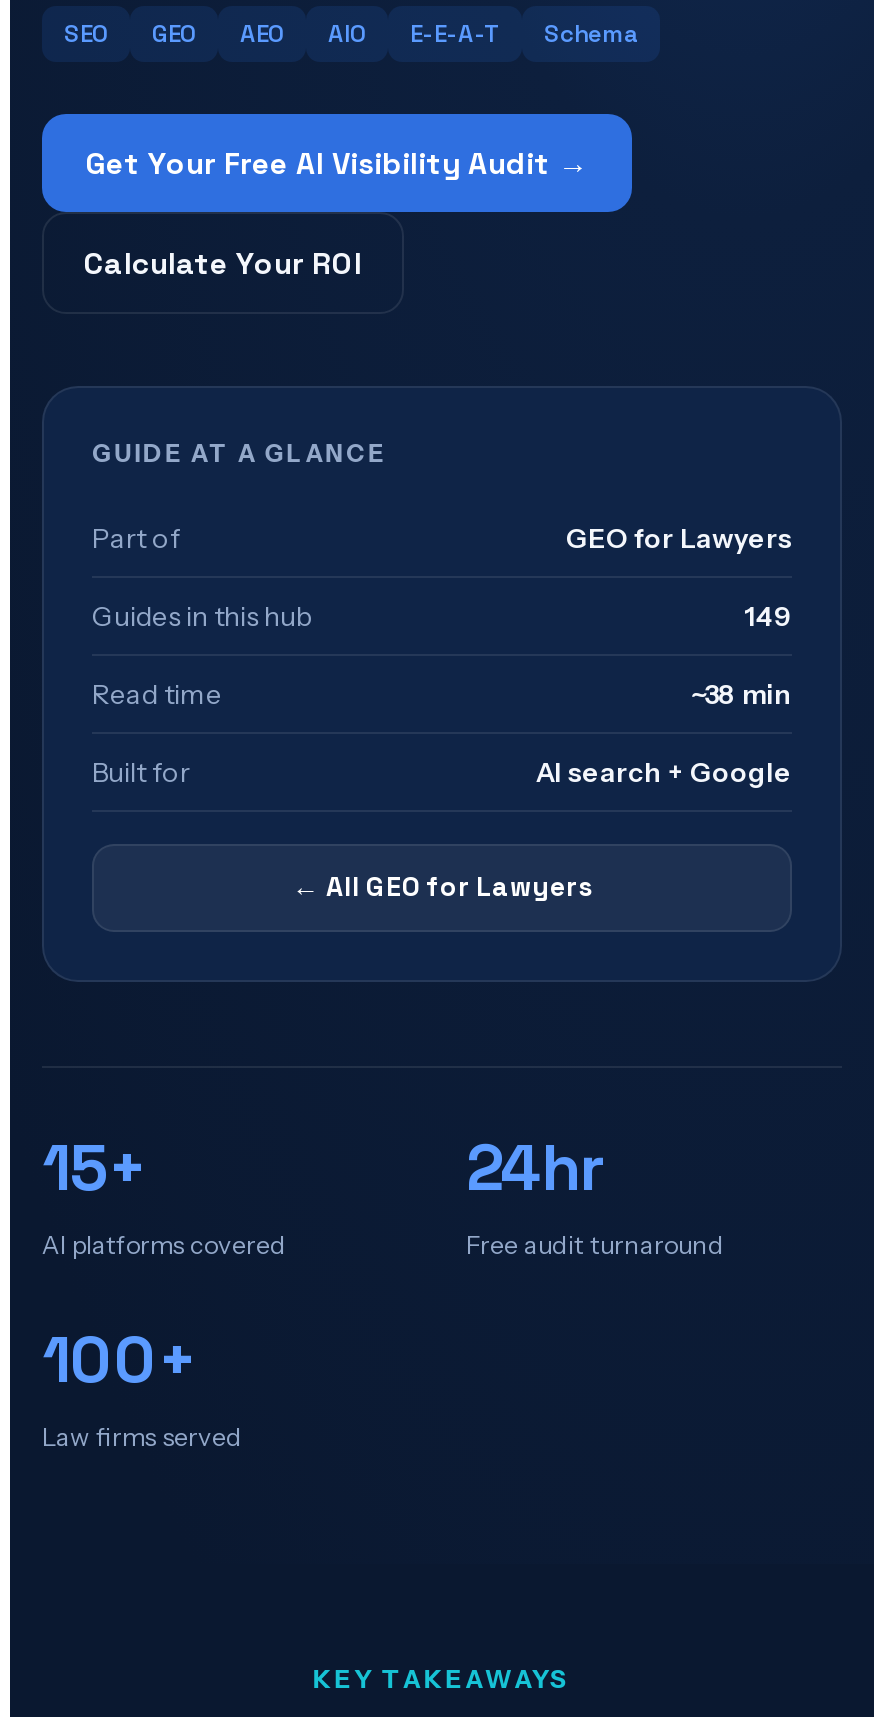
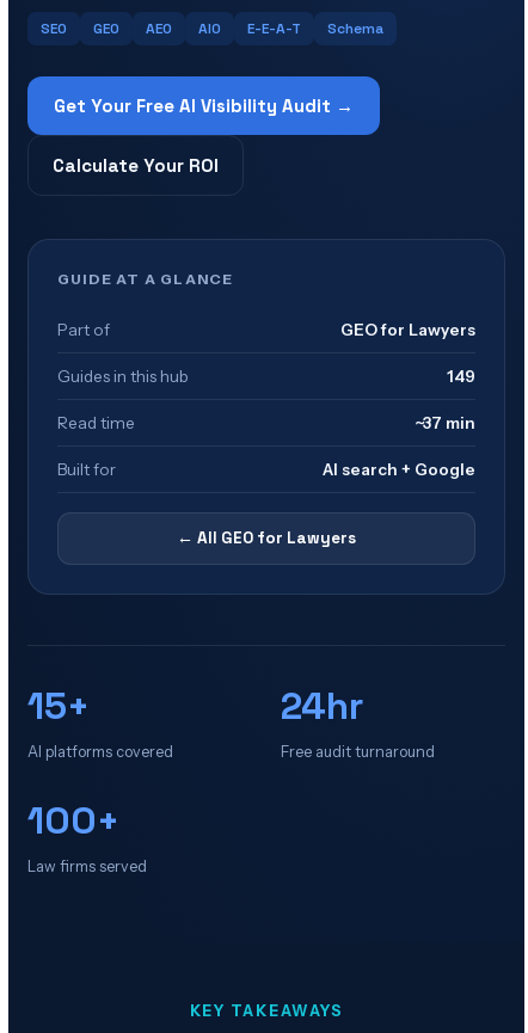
- ~38 min
+ ~37 min
